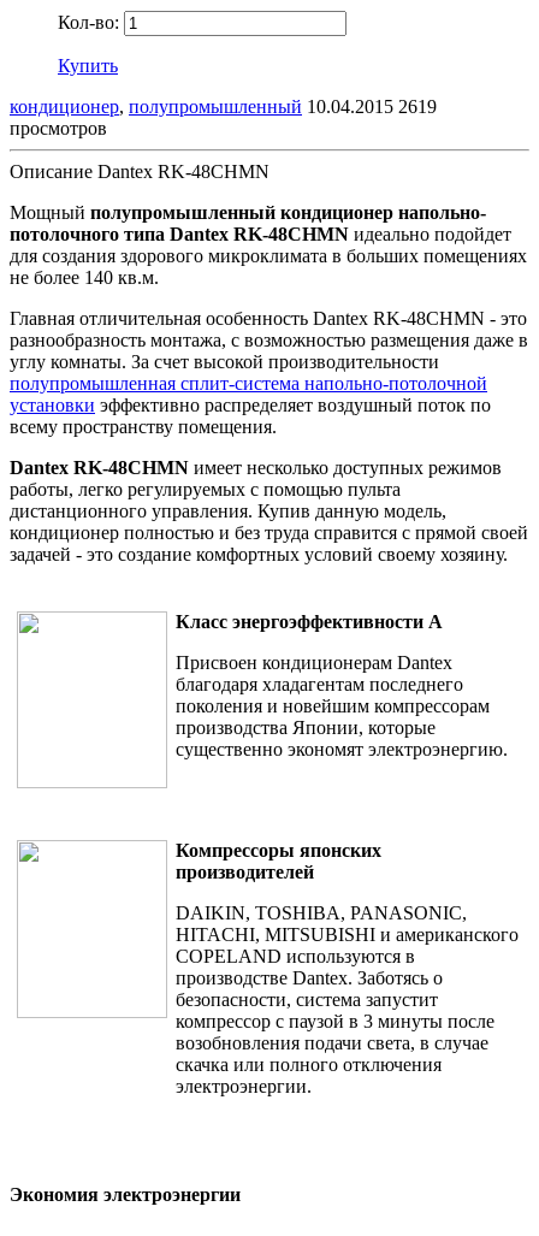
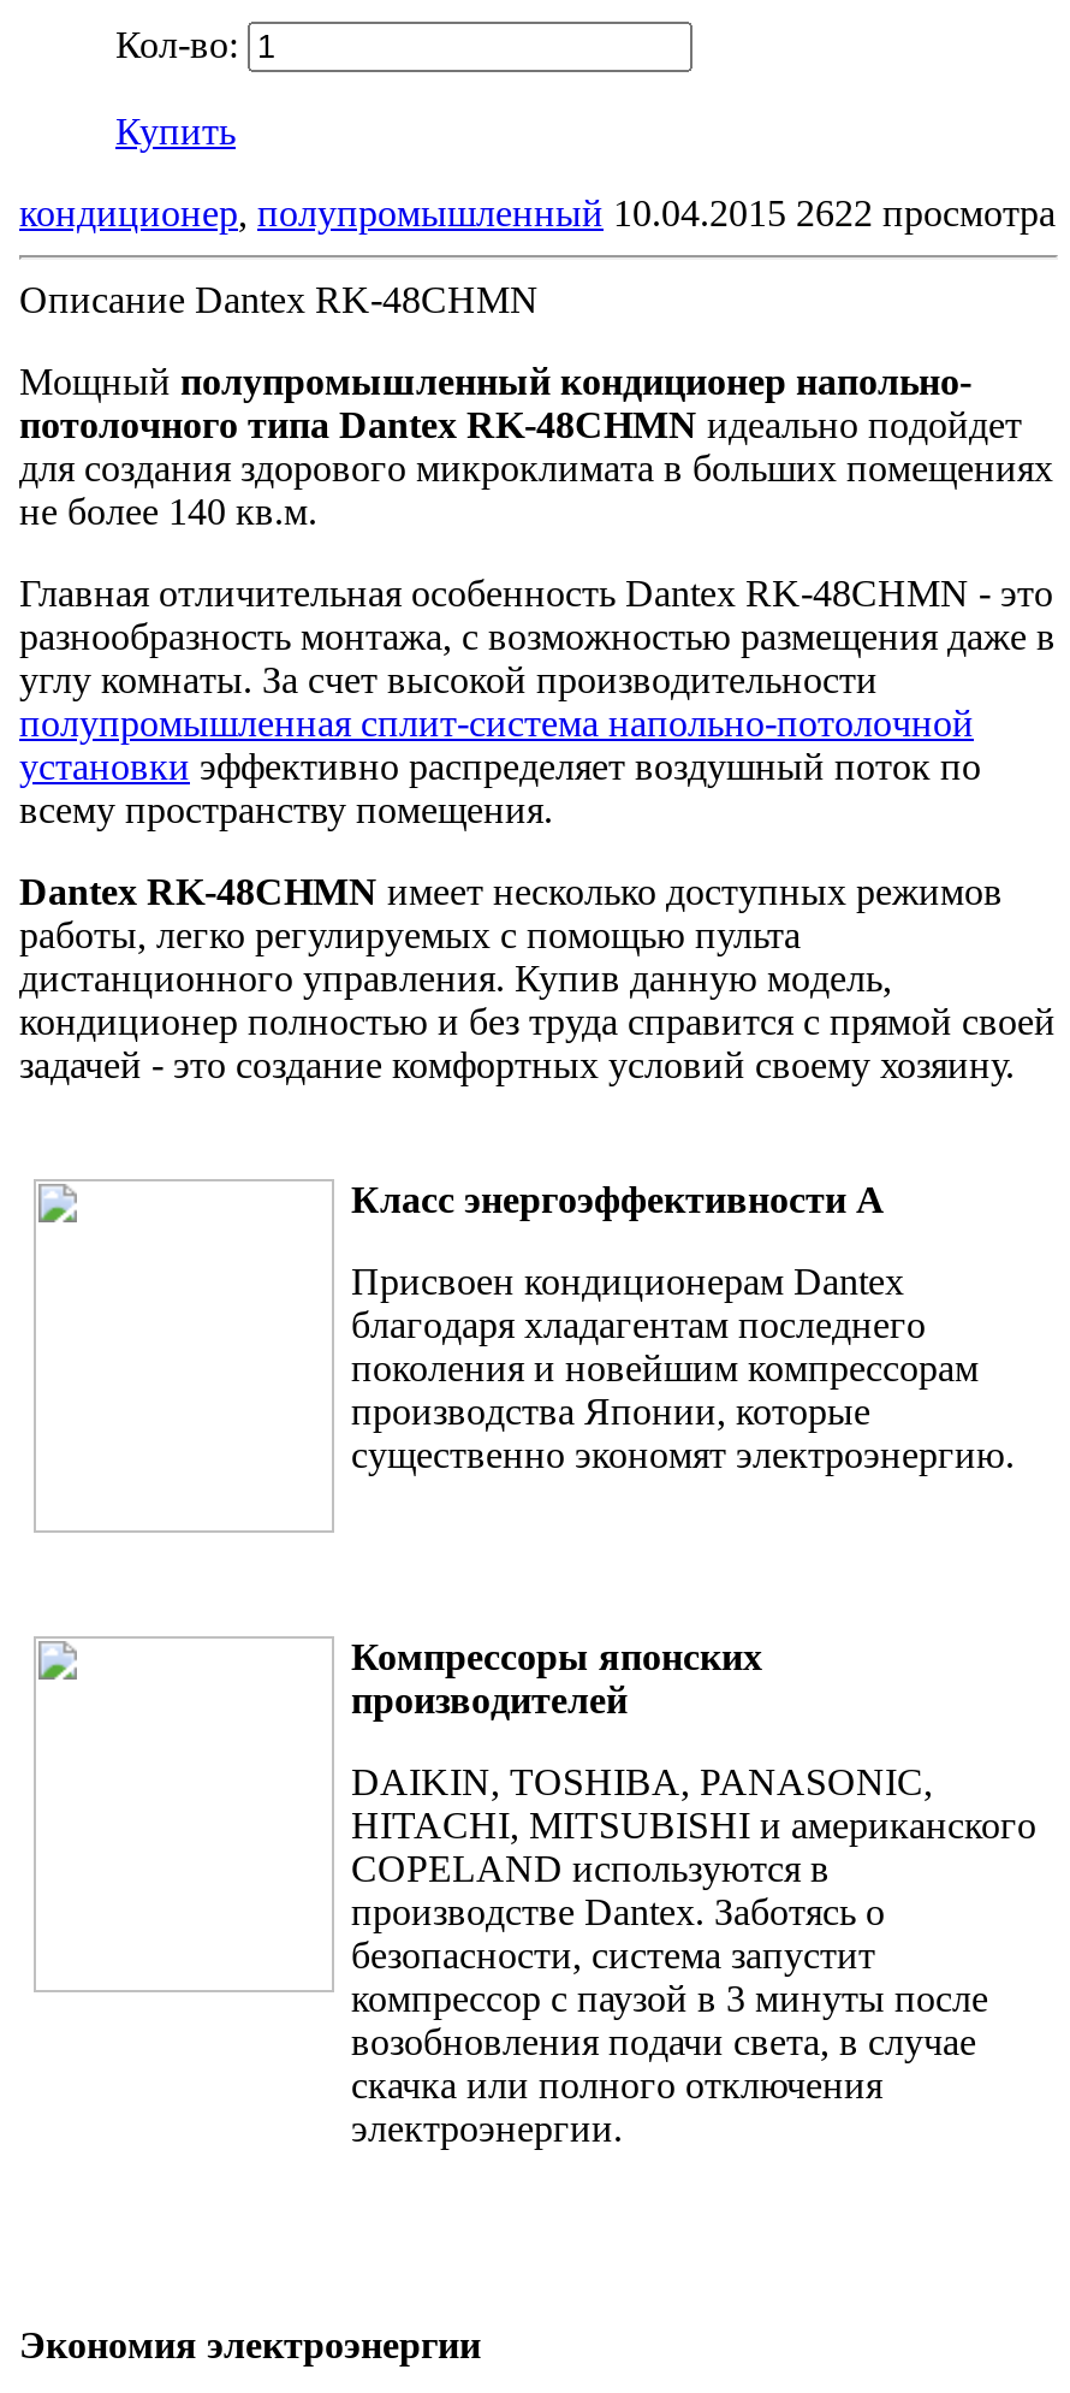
- кондиционер, полупромышленный 10.04.2015 2619
- просмотров
+ кондиционер, полупромышленный 10.04.2015 2622 просмотра
